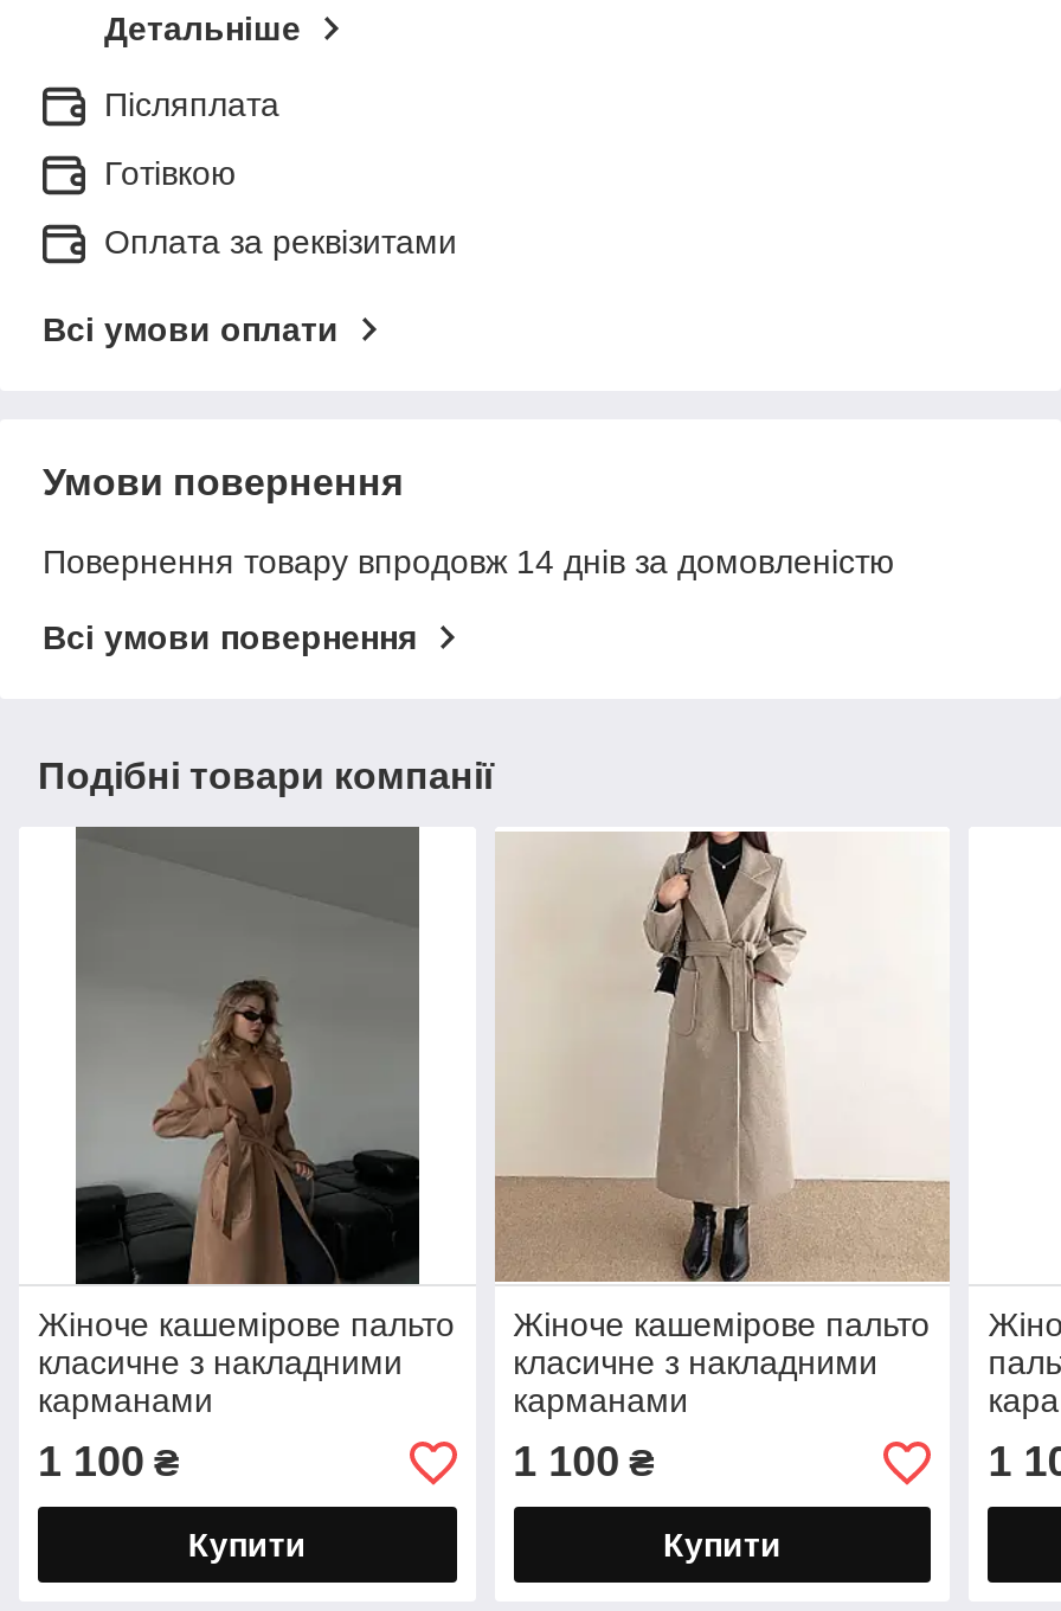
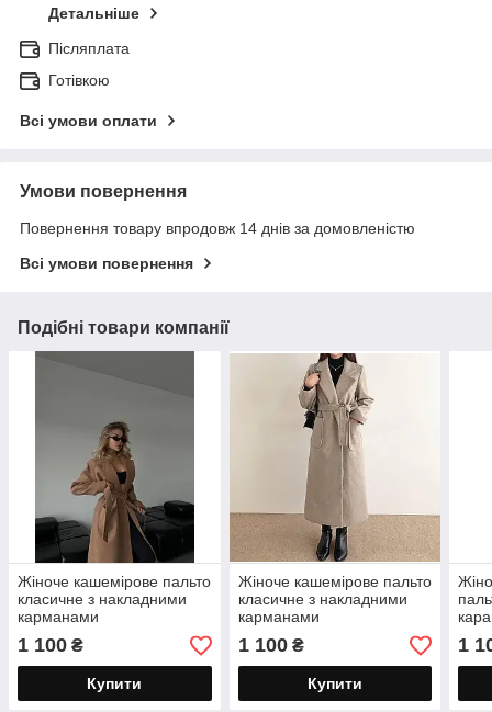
- Оплата за реквізитами
